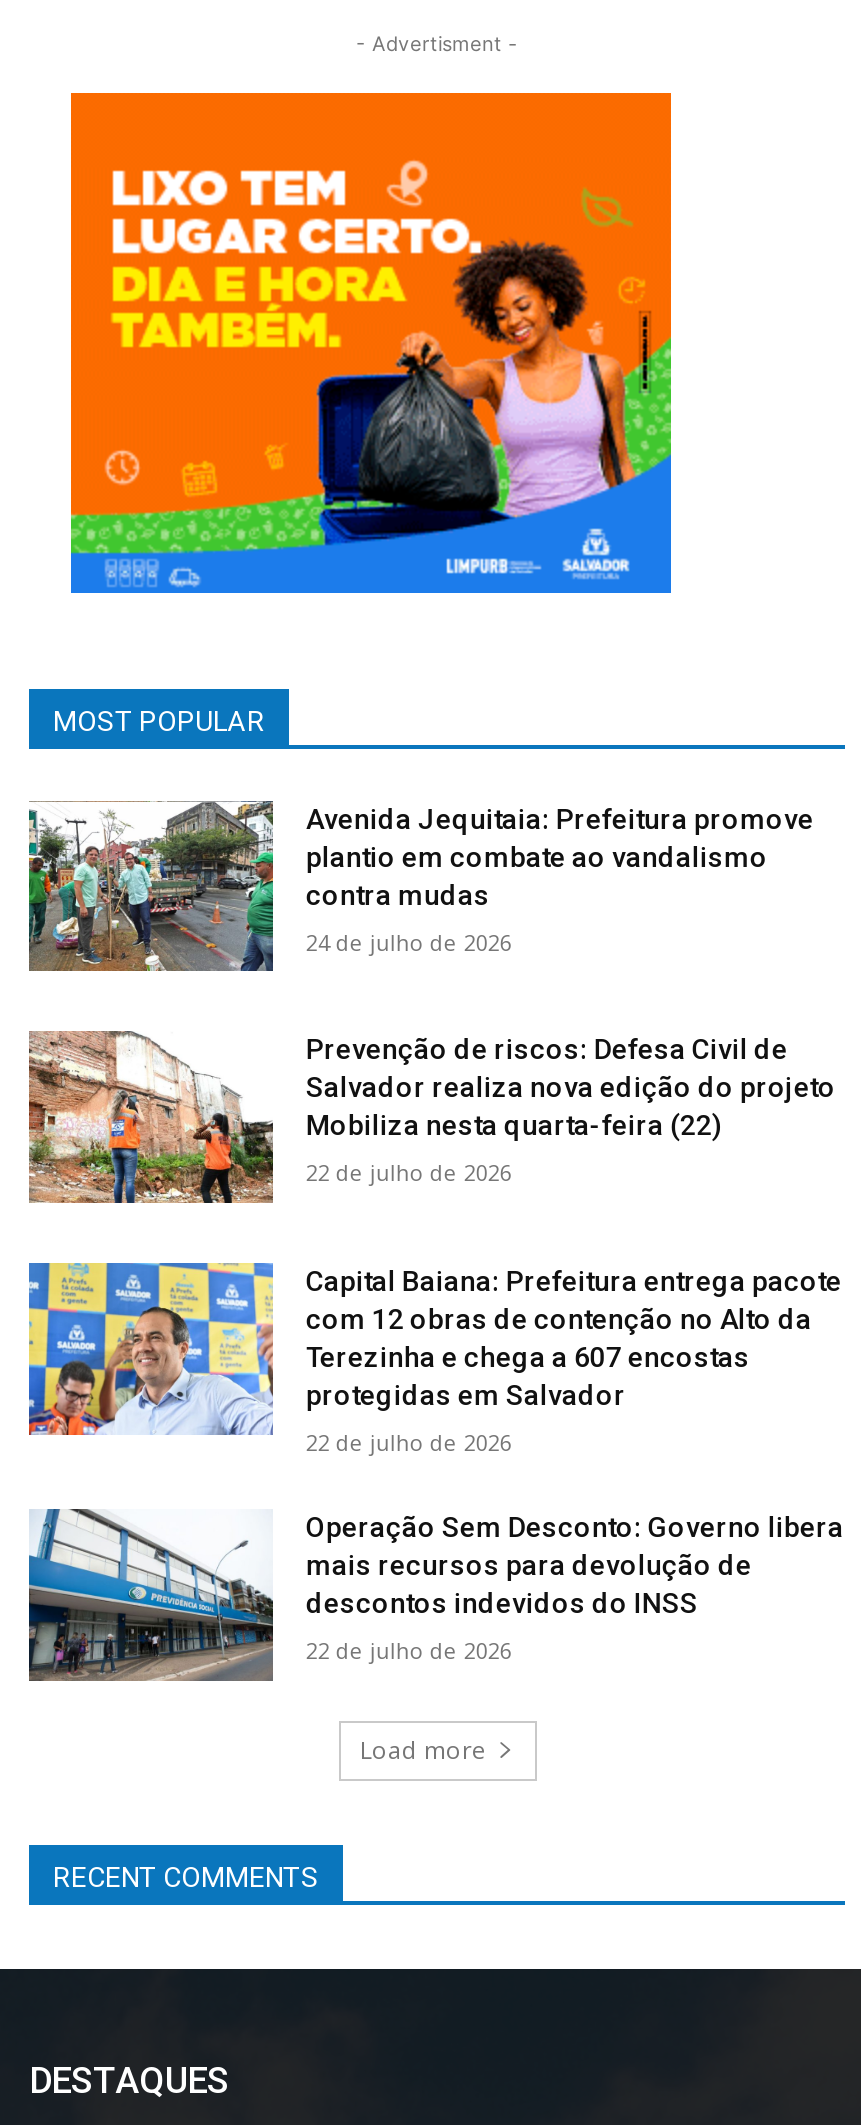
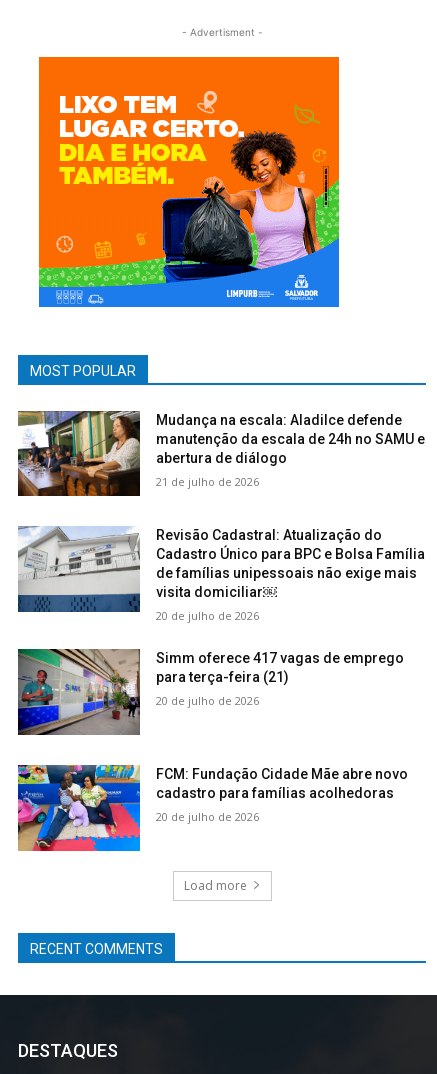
- [image]
- Avenida Jequitaia: Prefeitura promove
- plantio em combate ao vandalismo
- contra mudas
+ [image]
+ Mudança na escala: Aladilce defende
+ manutenção da escala de 24h no SAMU e
+ abertura de diálogo

- 24 de julho de 2026
+ 21 de julho de 2026

- [image]
- Prevenção de riscos: Defesa Civil de
- Salvador realiza nova edição do projeto
- Mobiliza nesta quarta-feira (22)
+ [image]
+ Revisão Cadastral: Atualização do
+ Cadastro Único para BPC e Bolsa Família
+ de famílias unipessoais não exige mais
+ visita domiciliar￼

- 22 de julho de 2026
+ 20 de julho de 2026

- [image]
- Capital Baiana: Prefeitura entrega pacote
- com 12 obras de contenção no Alto da
- Terezinha e chega a 607 encostas
- protegidas em Salvador
+ [image]
+ Simm oferece 417 vagas de emprego
+ para terça-feira (21)

- 22 de julho de 2026
+ 20 de julho de 2026

- [image]
- Operação Sem Desconto: Governo libera
- mais recursos para devolução de
- descontos indevidos do INSS
+ [image]
+ FCM: Fundação Cidade Mãe abre novo
+ cadastro para famílias acolhedoras

- 22 de julho de 2026
+ 20 de julho de 2026
